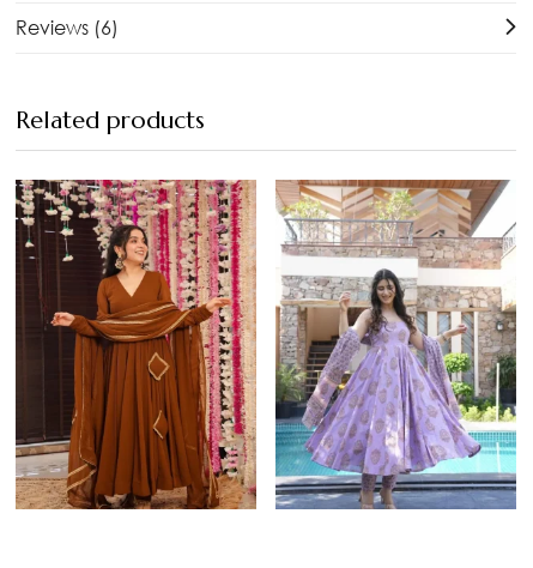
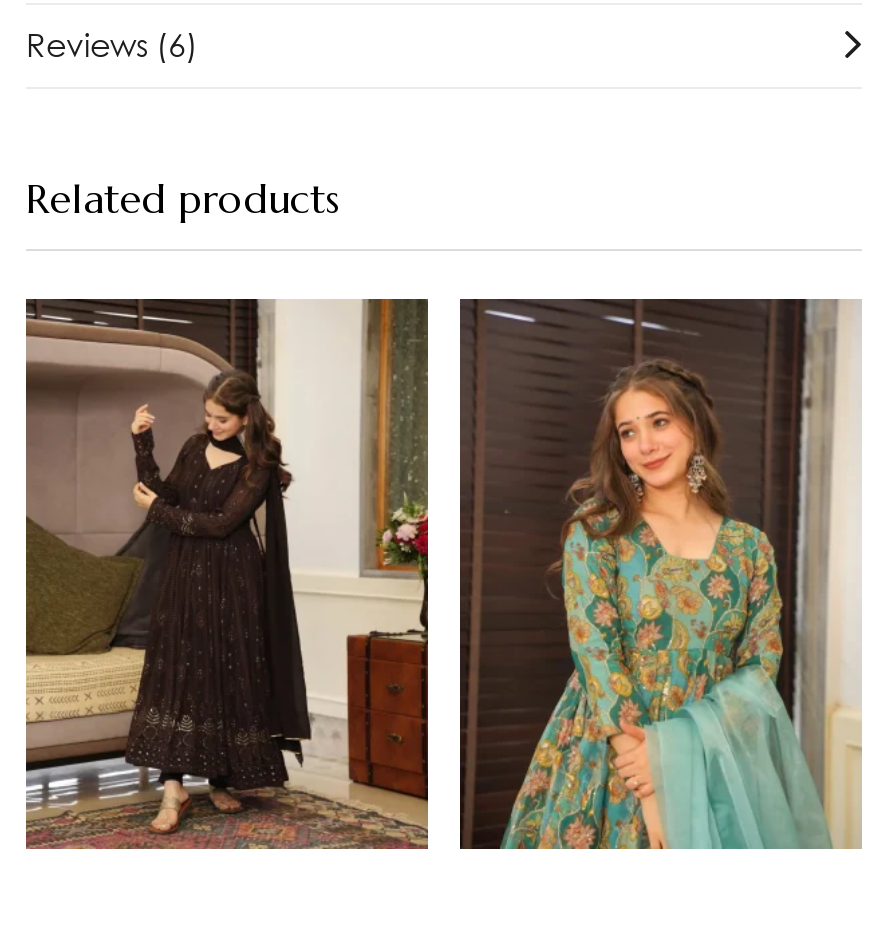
- [image]
+ [image]

- [image]
+ [image]
